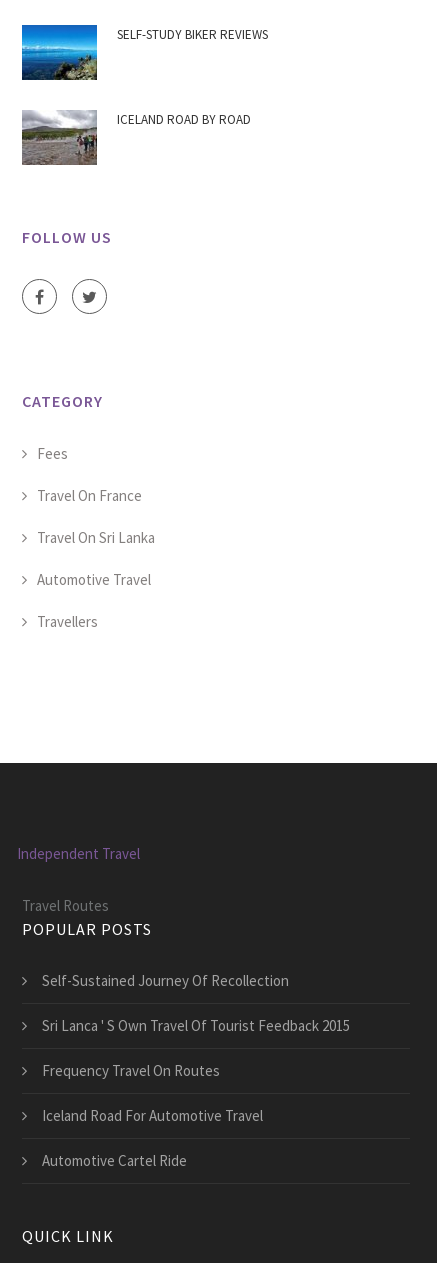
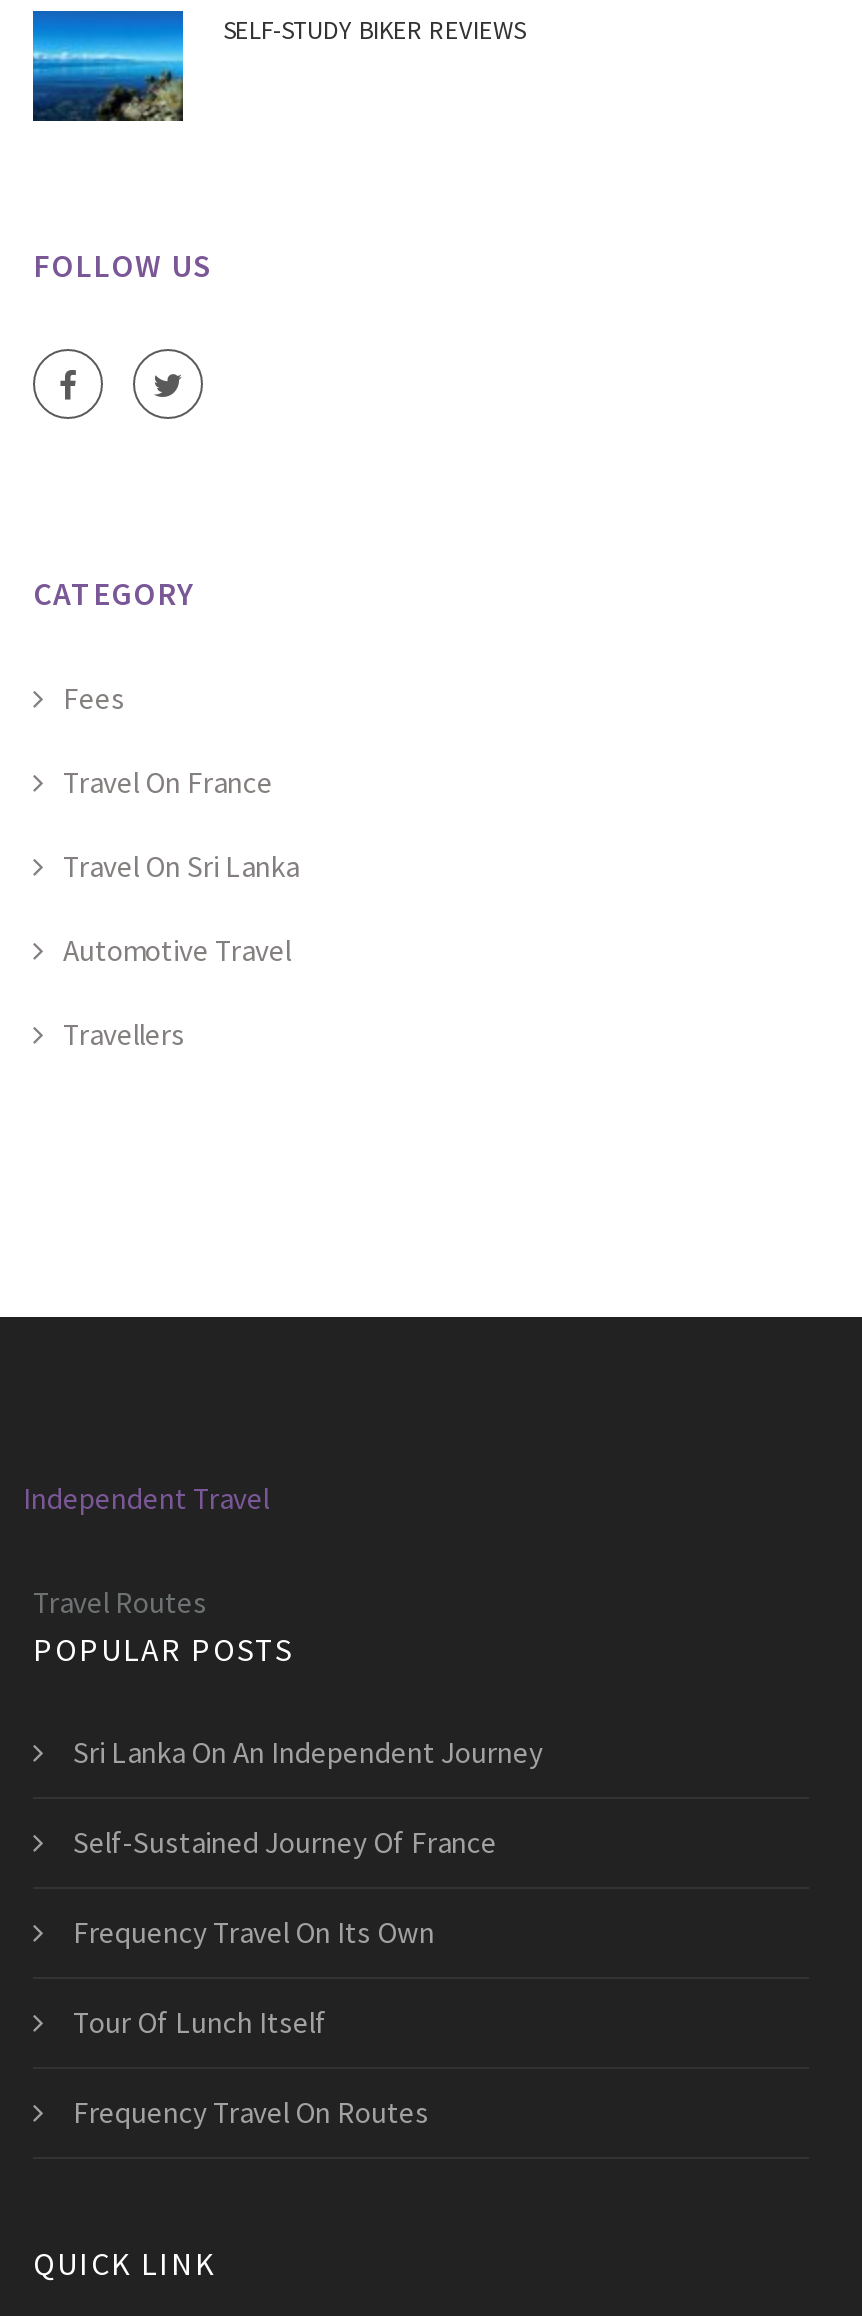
- [image]
- ICELAND ROAD BY ROAD

- Self-Sustained Journey Of Recollection
- Sri Lanca ' S Own Travel Of Tourist Feedback 2015
+ Sri Lanka On An Independent Journey
+ Self-Sustained Journey Of France
+ Frequency Travel On Its Own
+ Tour Of Lunch Itself

- Iceland Road For Automotive Travel
- Automotive Cartel Ride
